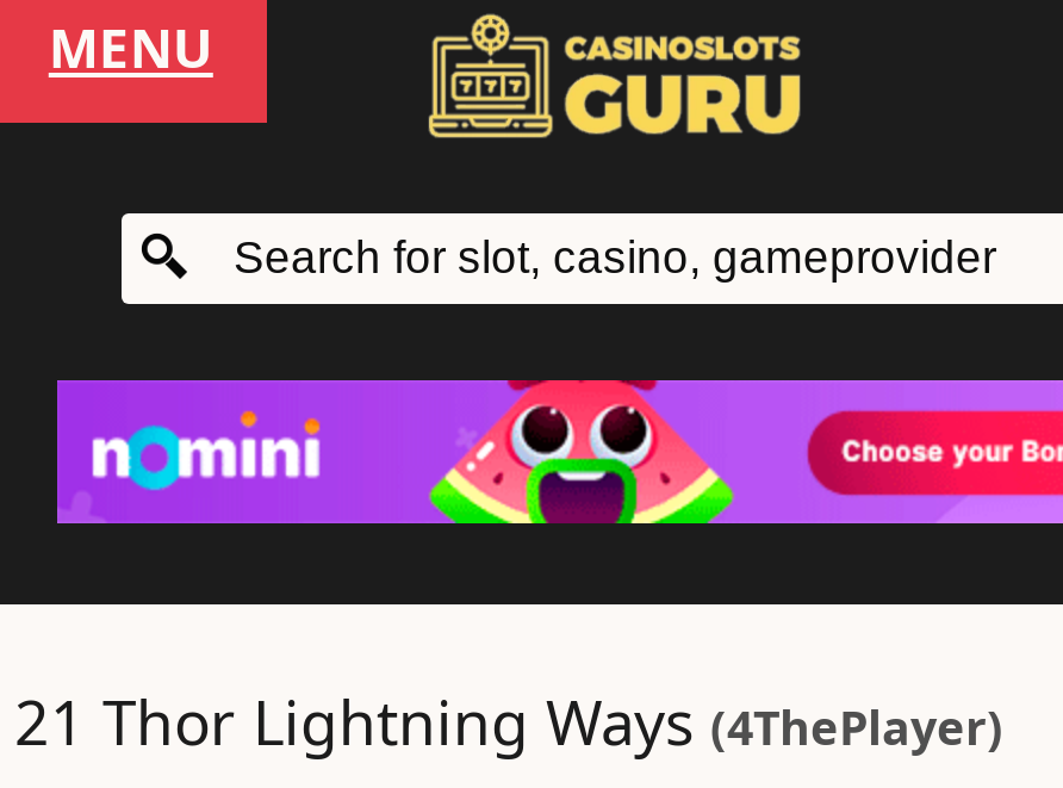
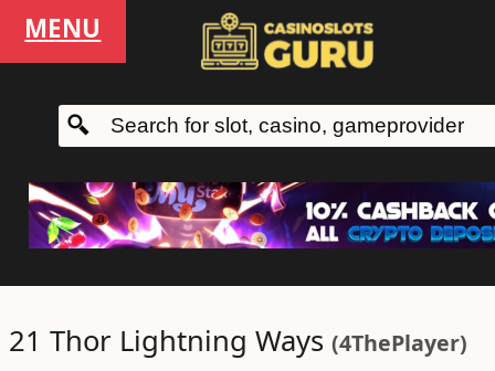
- [image]
+ [image]
